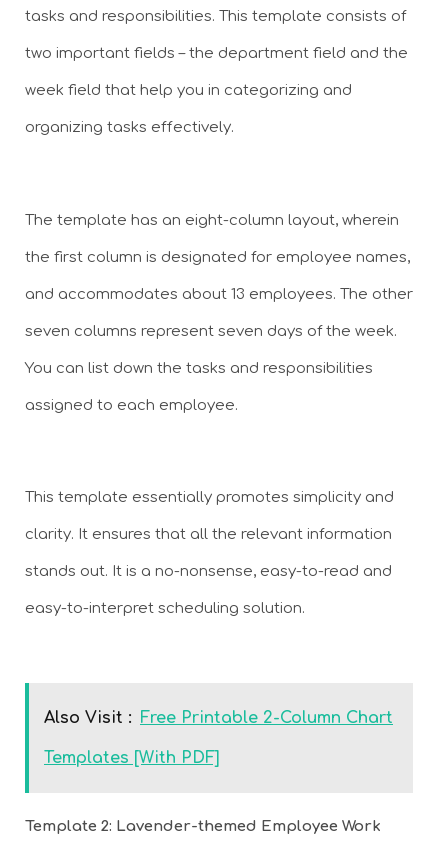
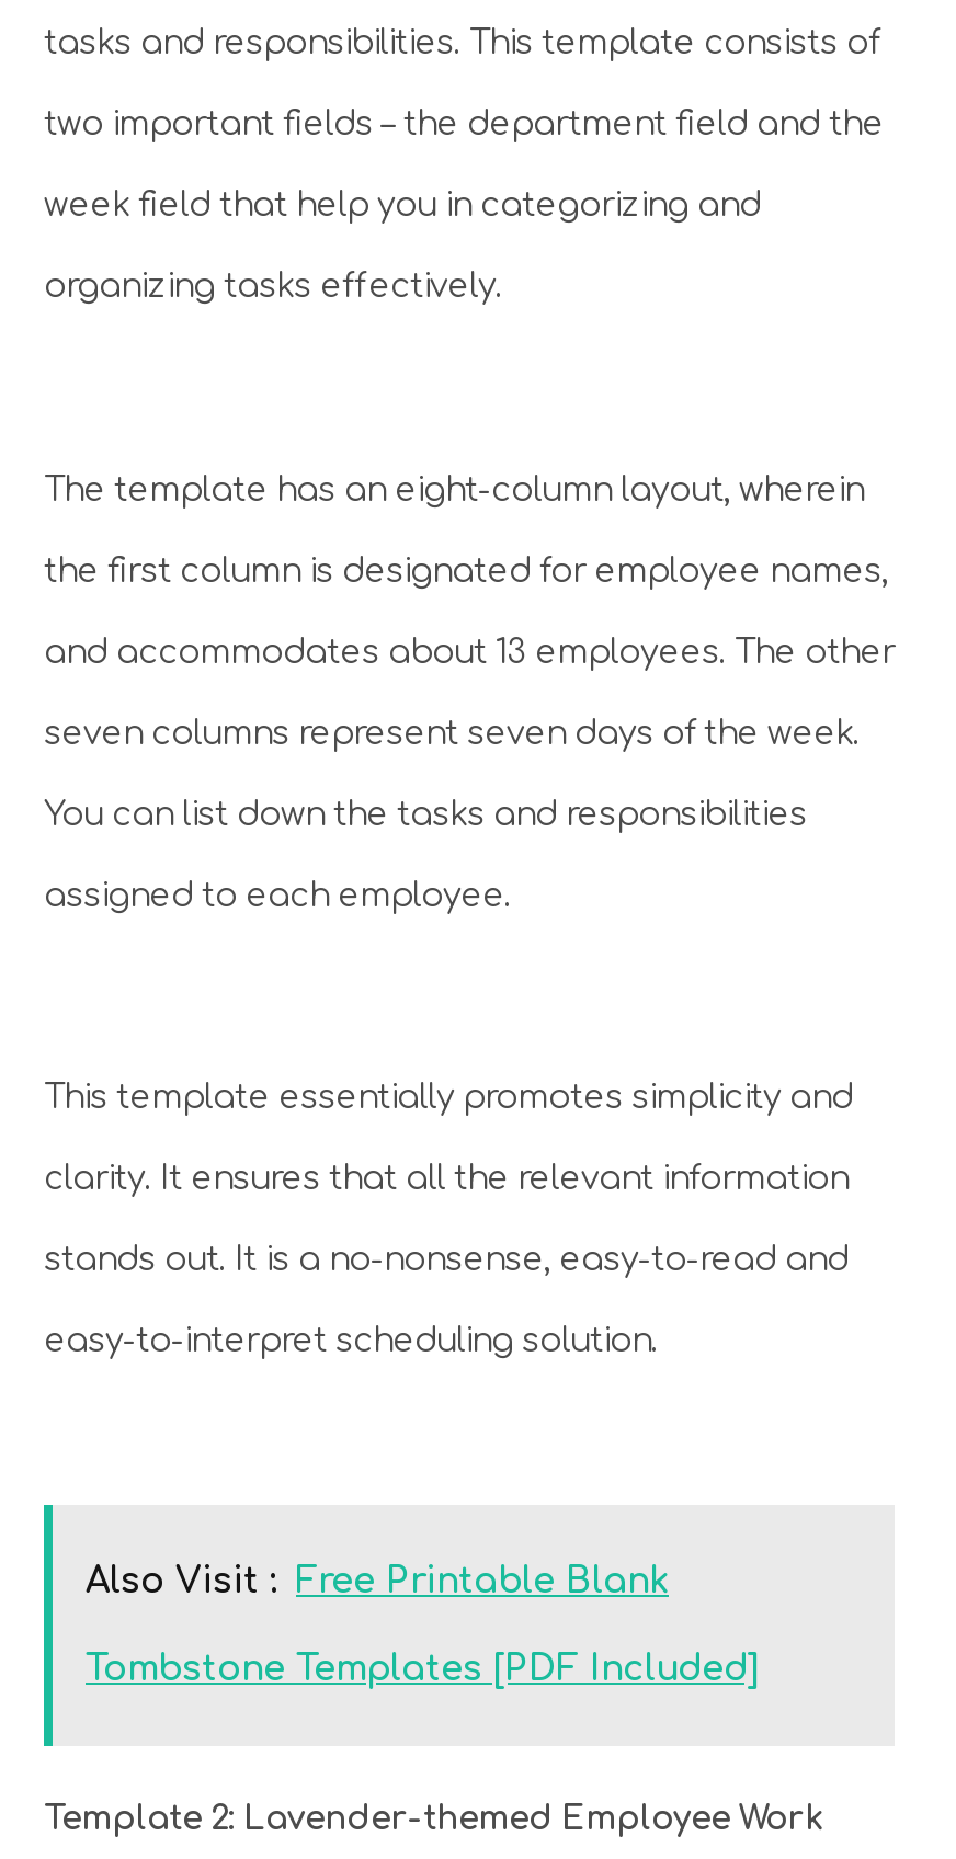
- Also Visit : Free Printable 2-Column Chart
+ Also Visit : Free Printable Blank

- Templates [With PDF]
+ Tombstone Templates [PDF Included]
